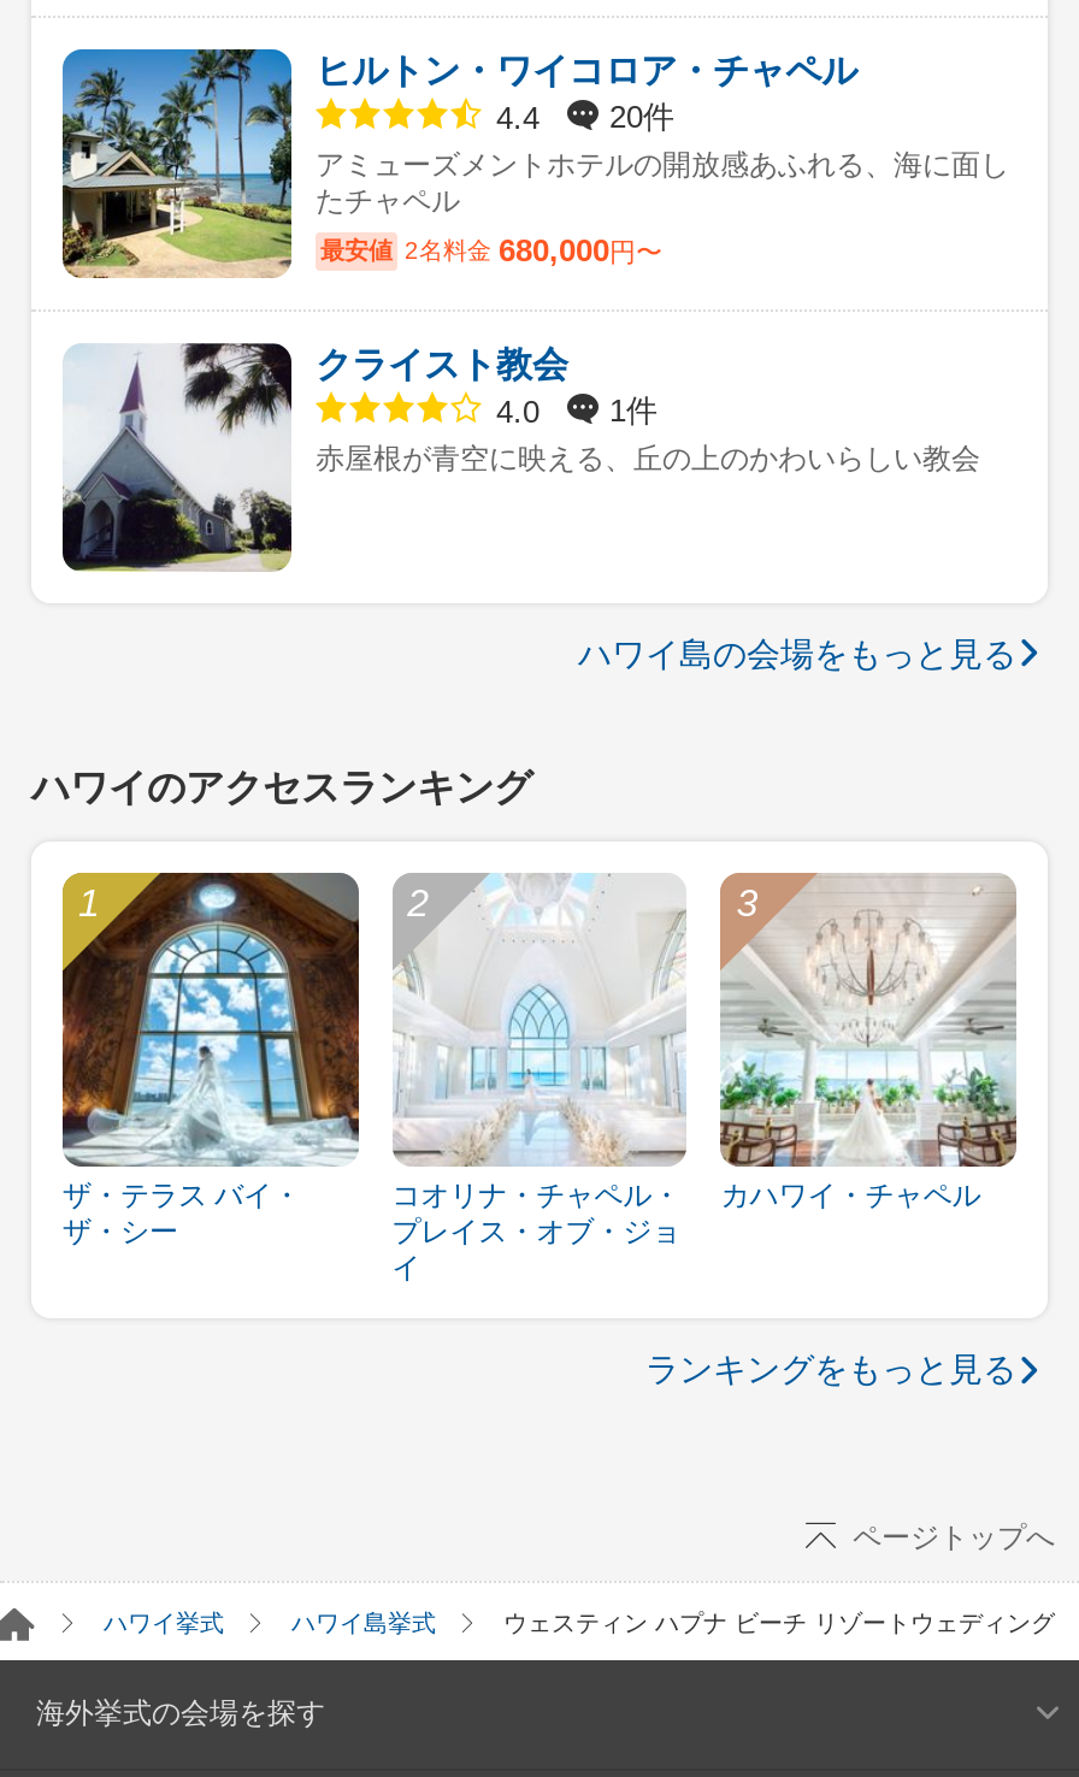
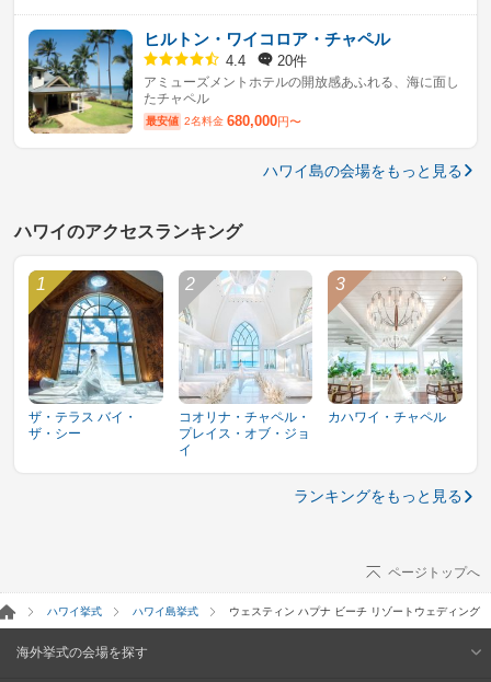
- [image]
- クライスト教会
- 4.0
- 1件
- 赤屋根が青空に映える、丘の上のかわいらしい教会
